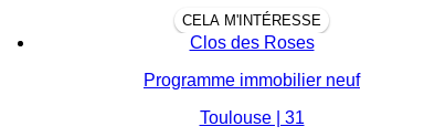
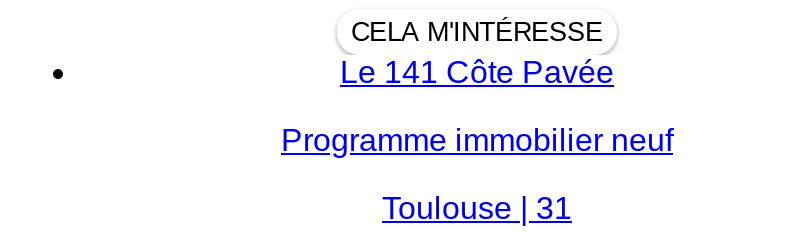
- Clos des Roses
+ Le 141 Côte Pavée
